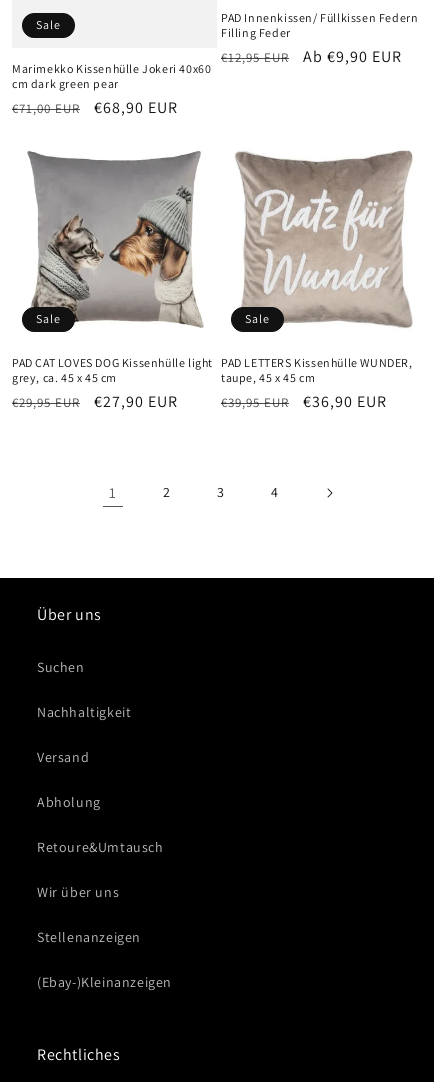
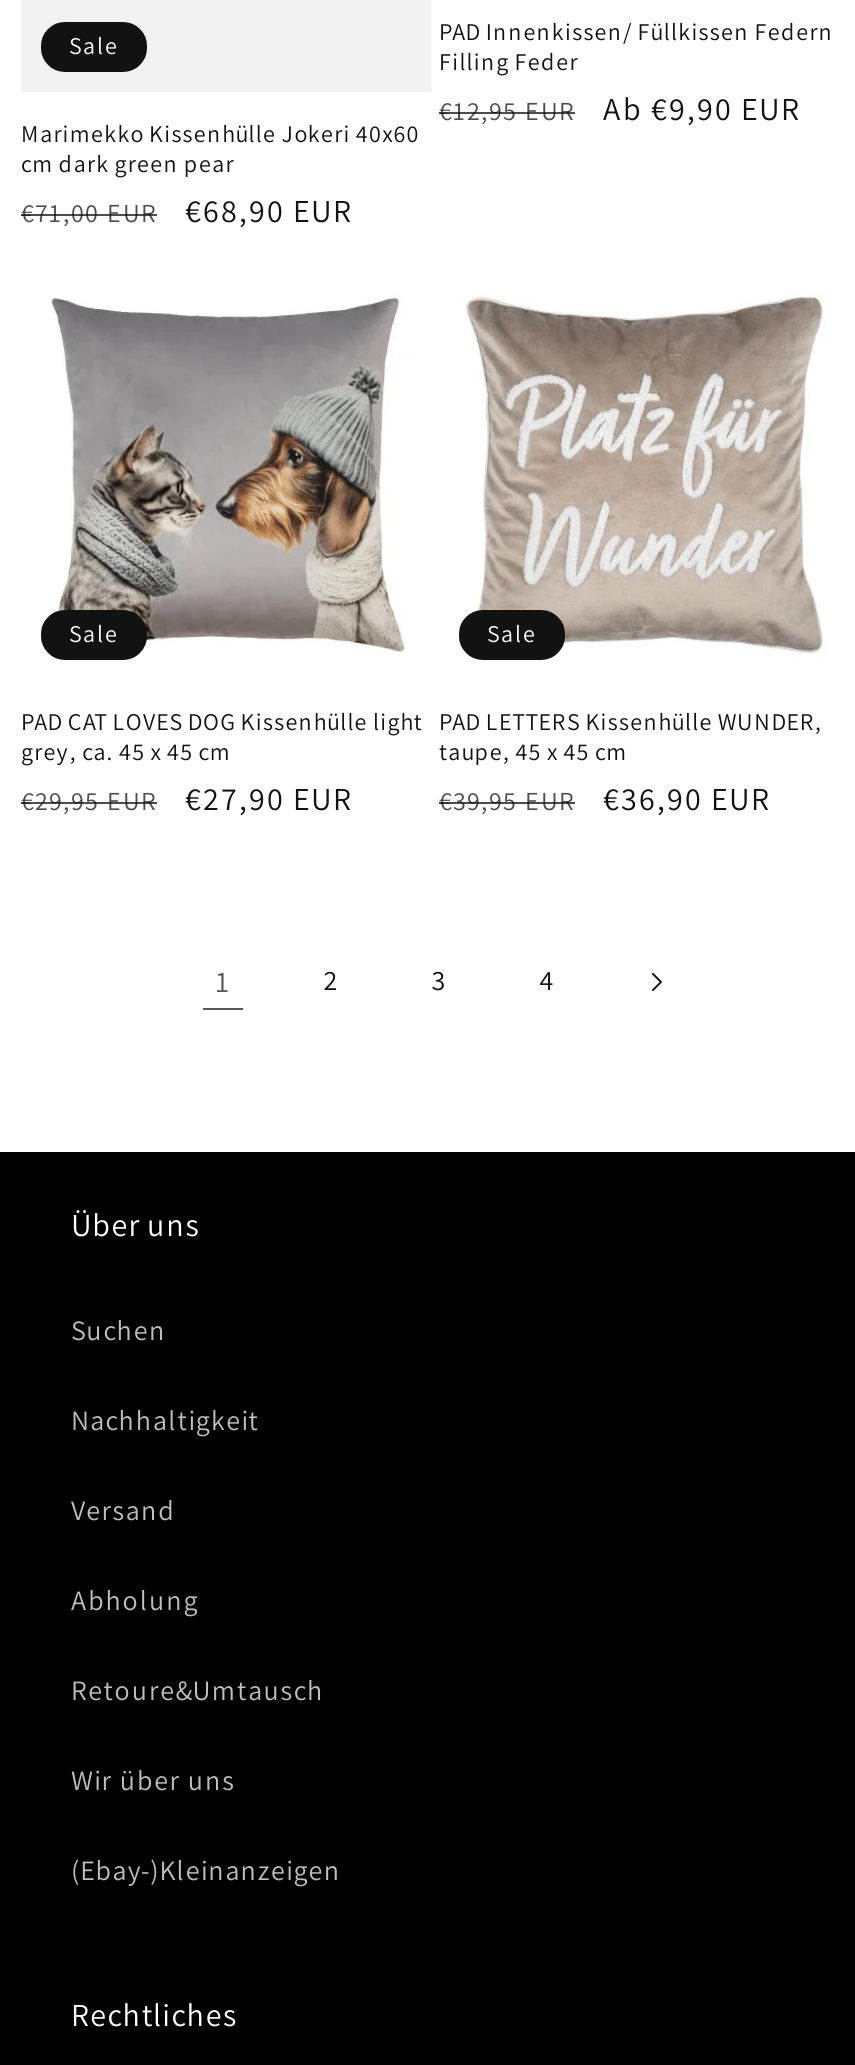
- Stellenanzeigen
